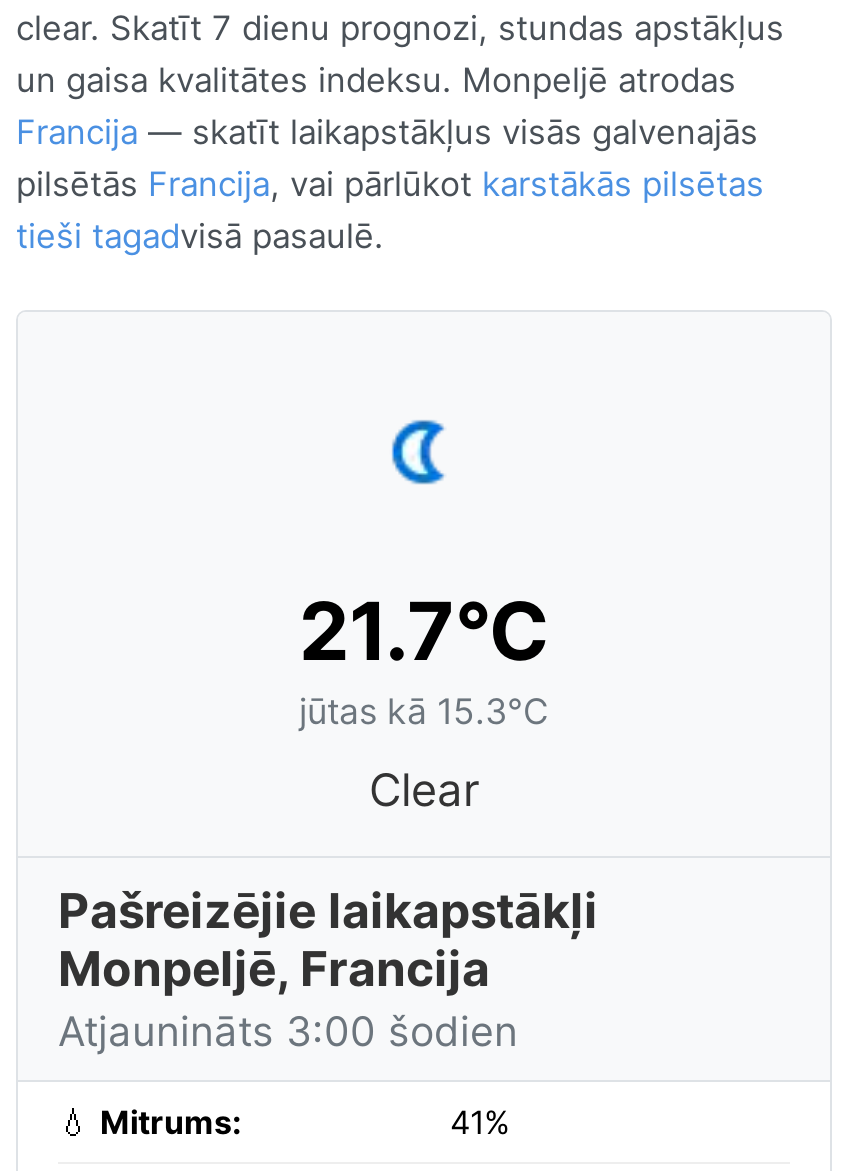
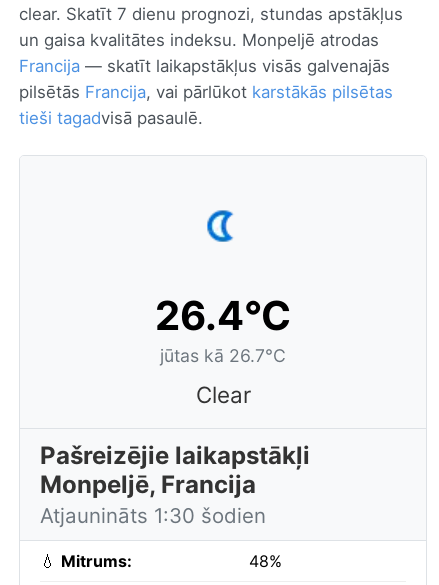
- 21.7°C
- jūtas kā 15.3°C
+ 26.4°C
+ jūtas kā 26.7°C

- Atjaunināts 3:00 šodien
+ Atjaunināts 1:30 šodien

- 41%
+ 48%
